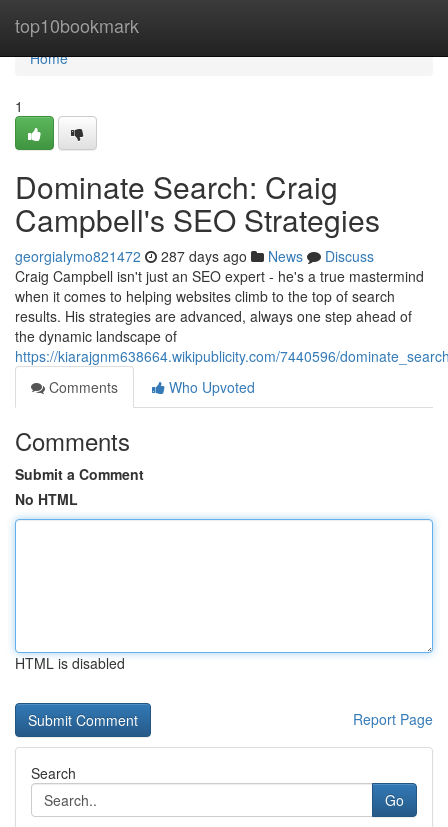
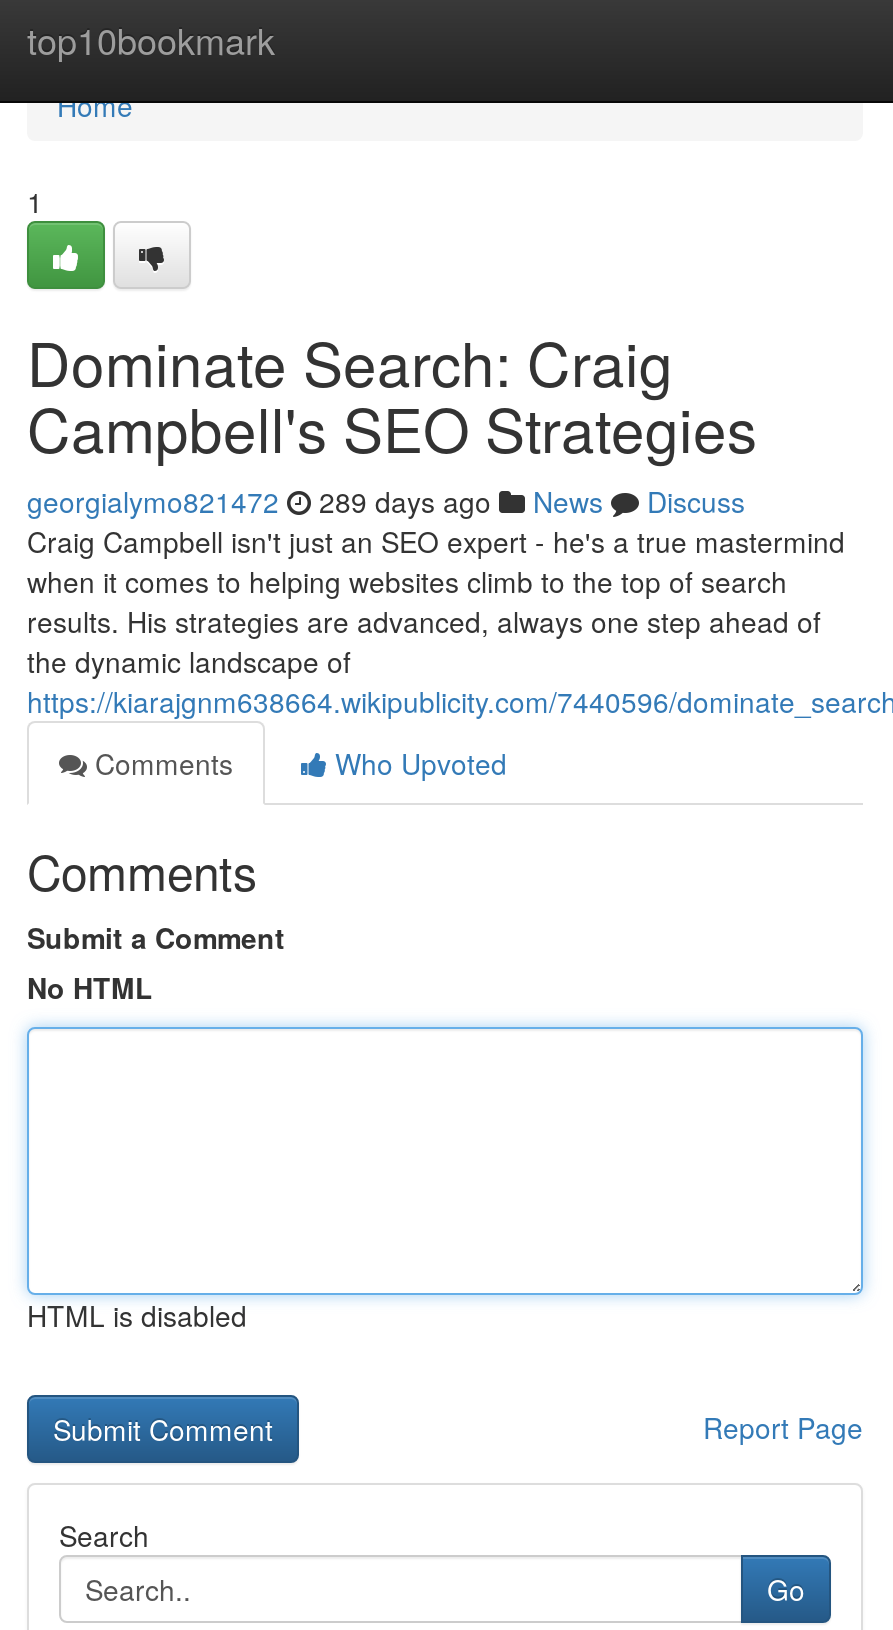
- georgialymo821472 287 days ago News Discuss
+ georgialymo821472 289 days ago News Discuss
